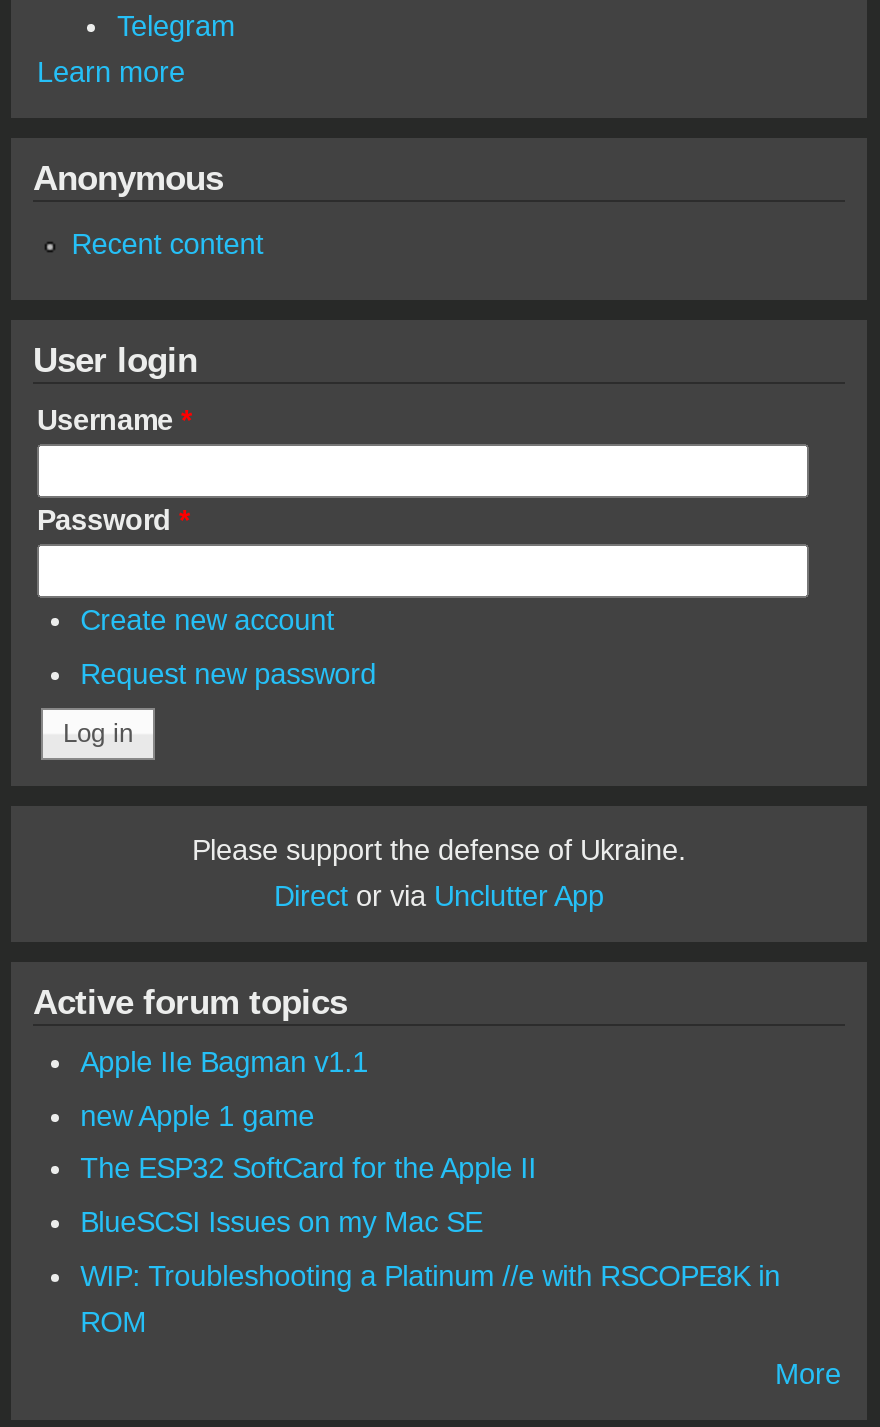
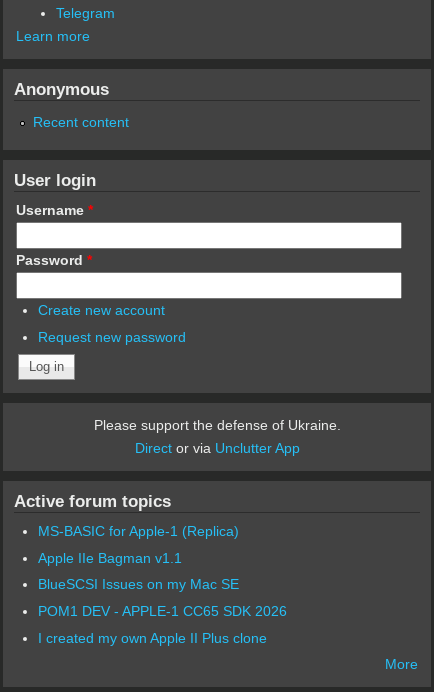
+ MS-BASIC for Apple-1 (Replica)

moved down: Apple IIe Bagman v1.1

- new Apple 1 game
- The ESP32 SoftCard for the Apple II

- WIP: Troubleshooting a Platinum //e with RSCOPE8K in
- ROM
+ POM1 DEV - APPLE-1 CC65 SDK 2026
+ I created my own Apple II Plus clone
